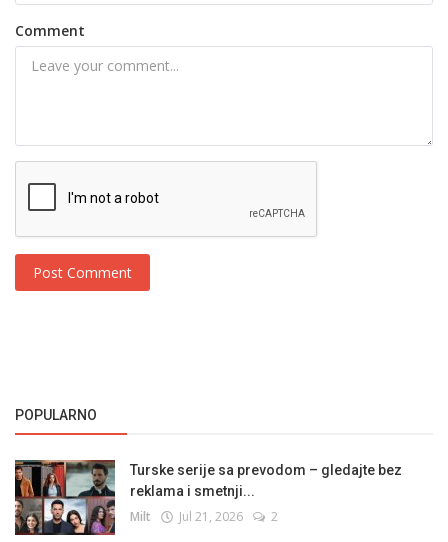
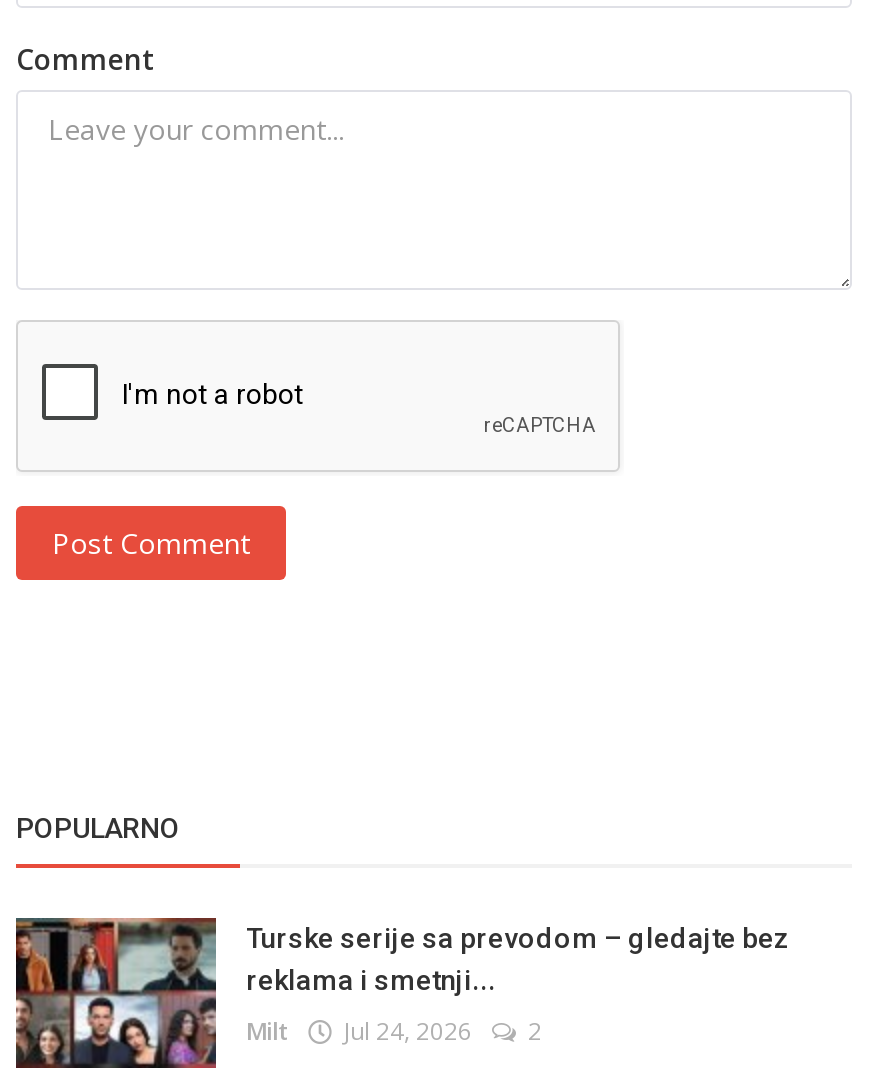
- Milt Jul 21, 2026 2
+ Milt Jul 24, 2026 2
